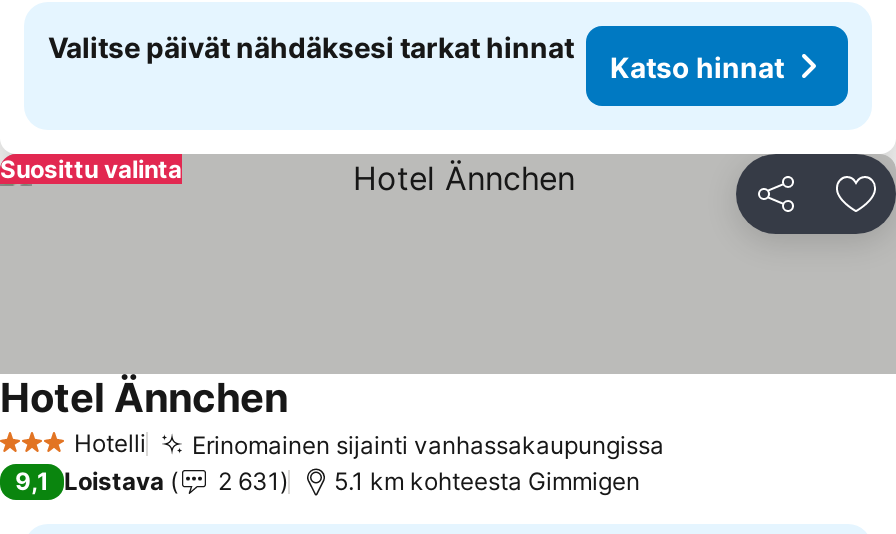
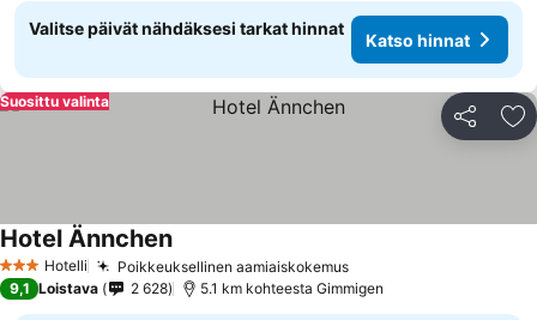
- Erinomainen sijainti vanhassakaupungissa
+ Poikkeuksellinen aamiaiskokemus

- 2 631
+ 2 628
